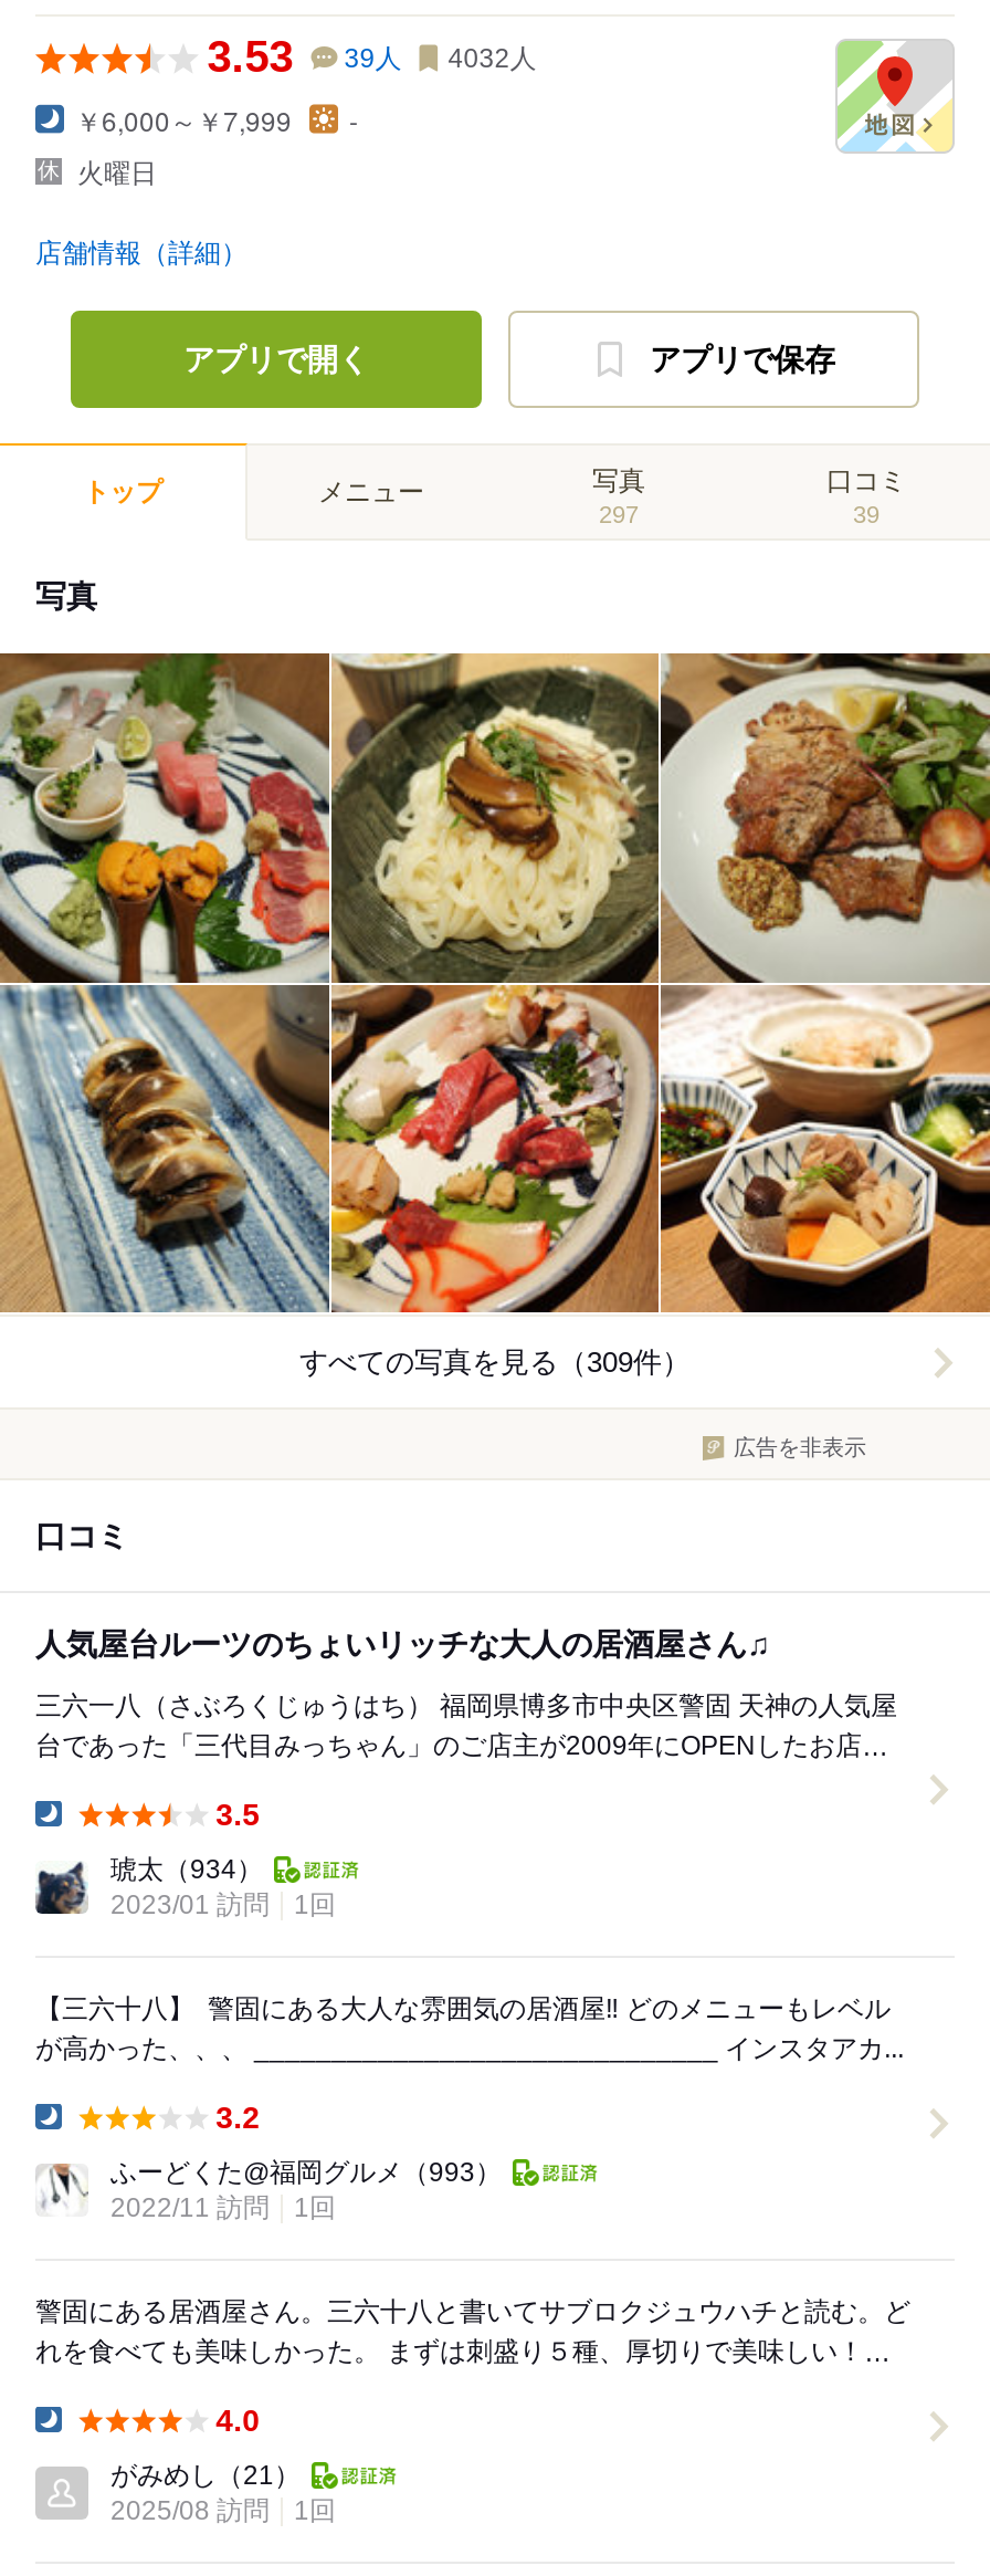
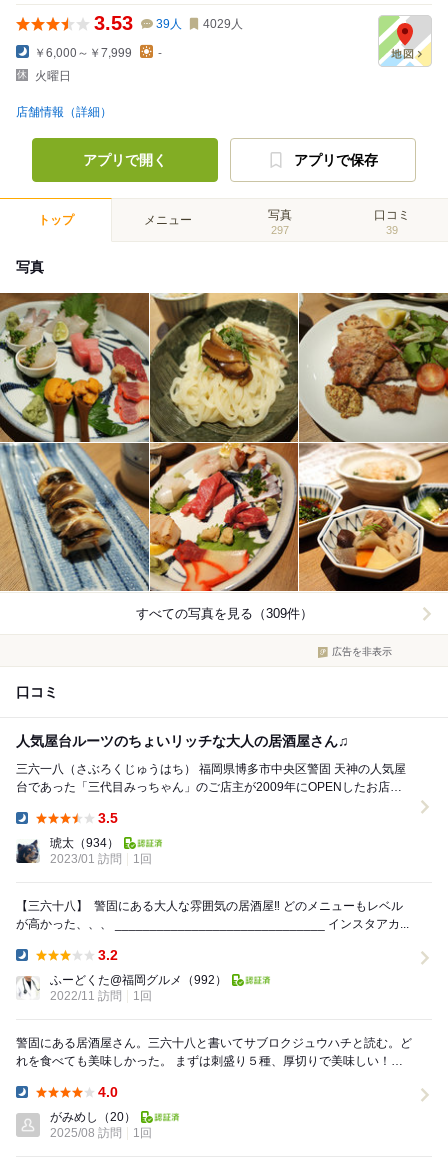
- 3.53 39人 4032人
+ 3.53 39人 4029人

- ふーどくた@福岡グルメ（993）
+ ふーどくた@福岡グルメ（992）

- がみめし（21）
+ がみめし（20）
